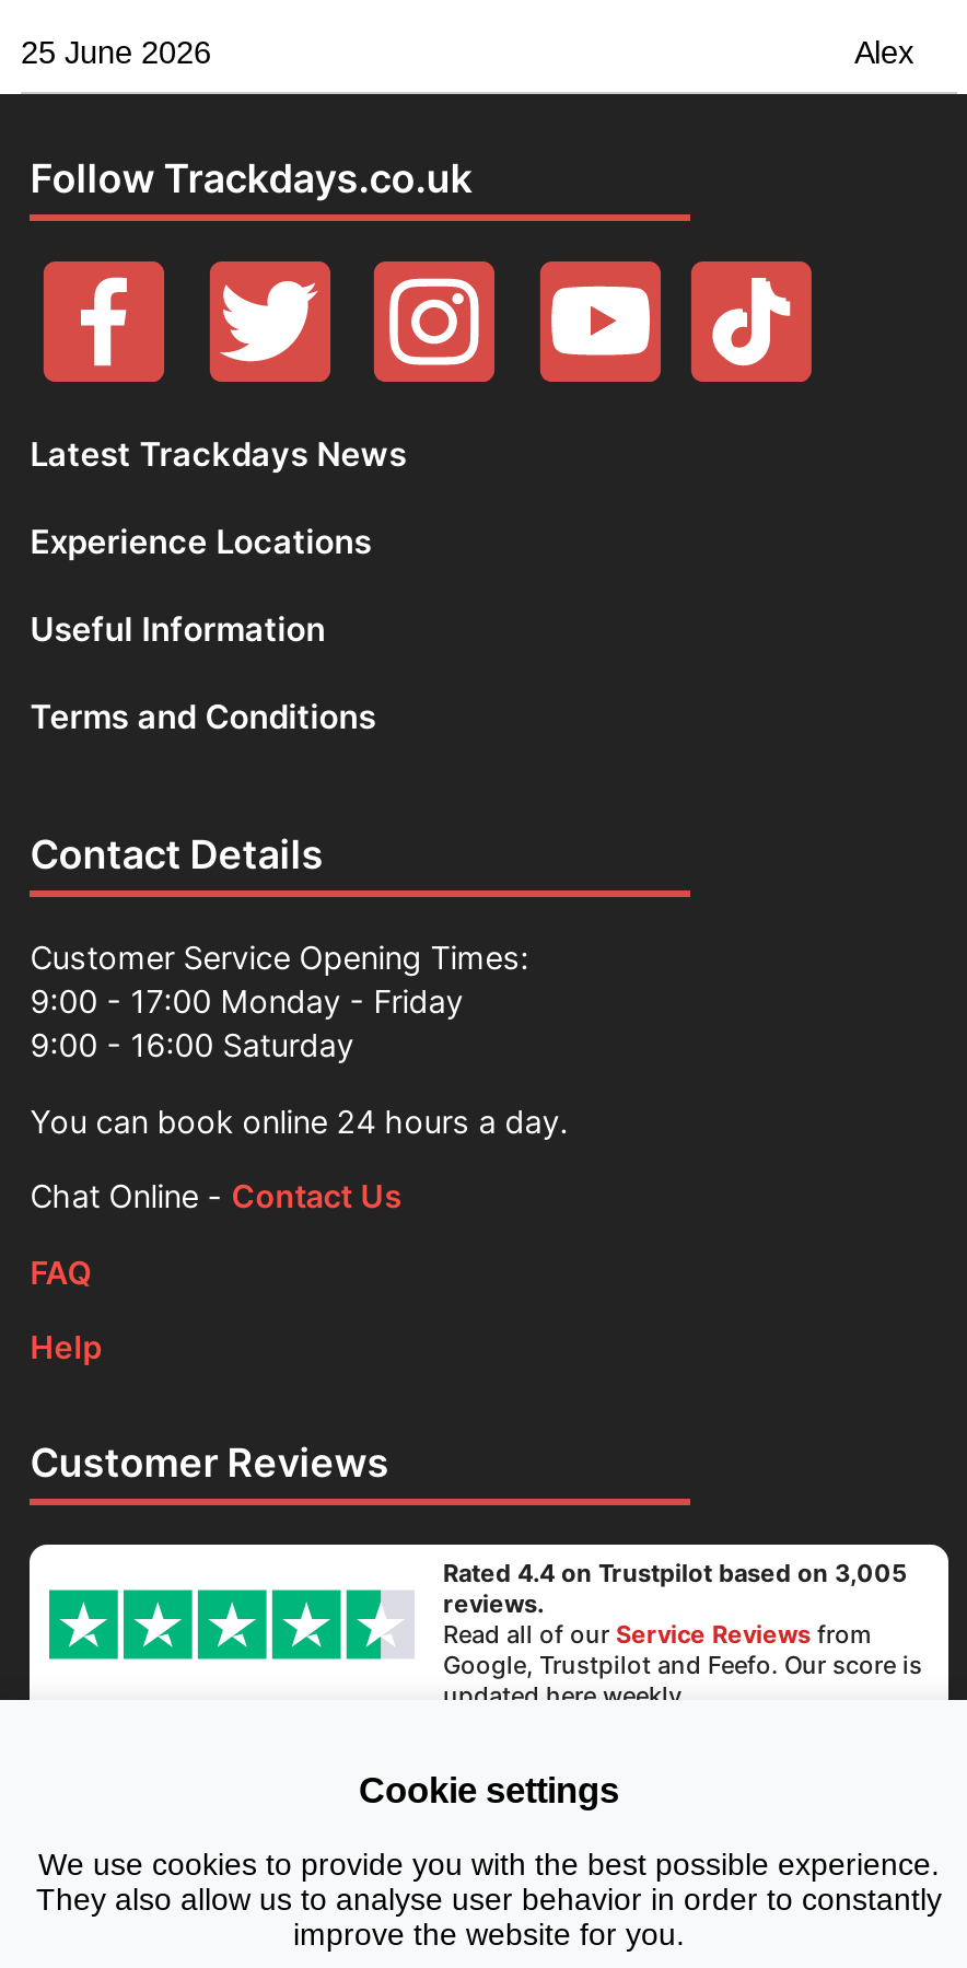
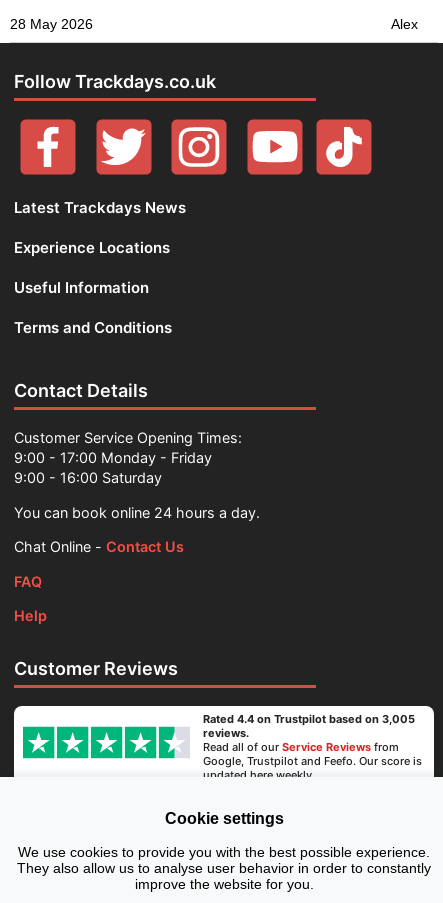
- 25 June 2026
+ 28 May 2026
